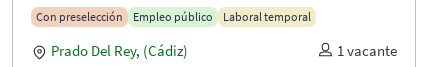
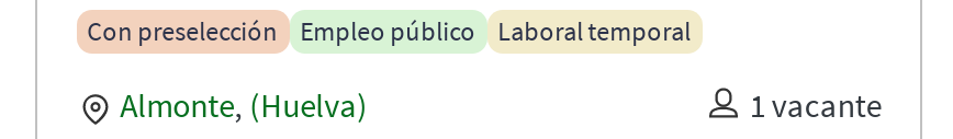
- Prado Del Rey, (Cádiz)
+ Almonte, (Huelva)
